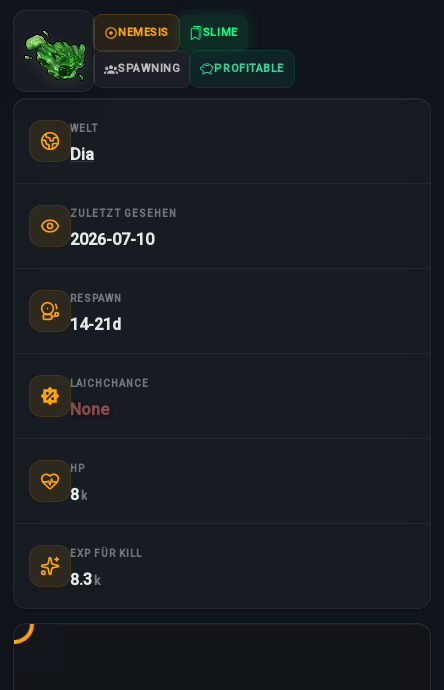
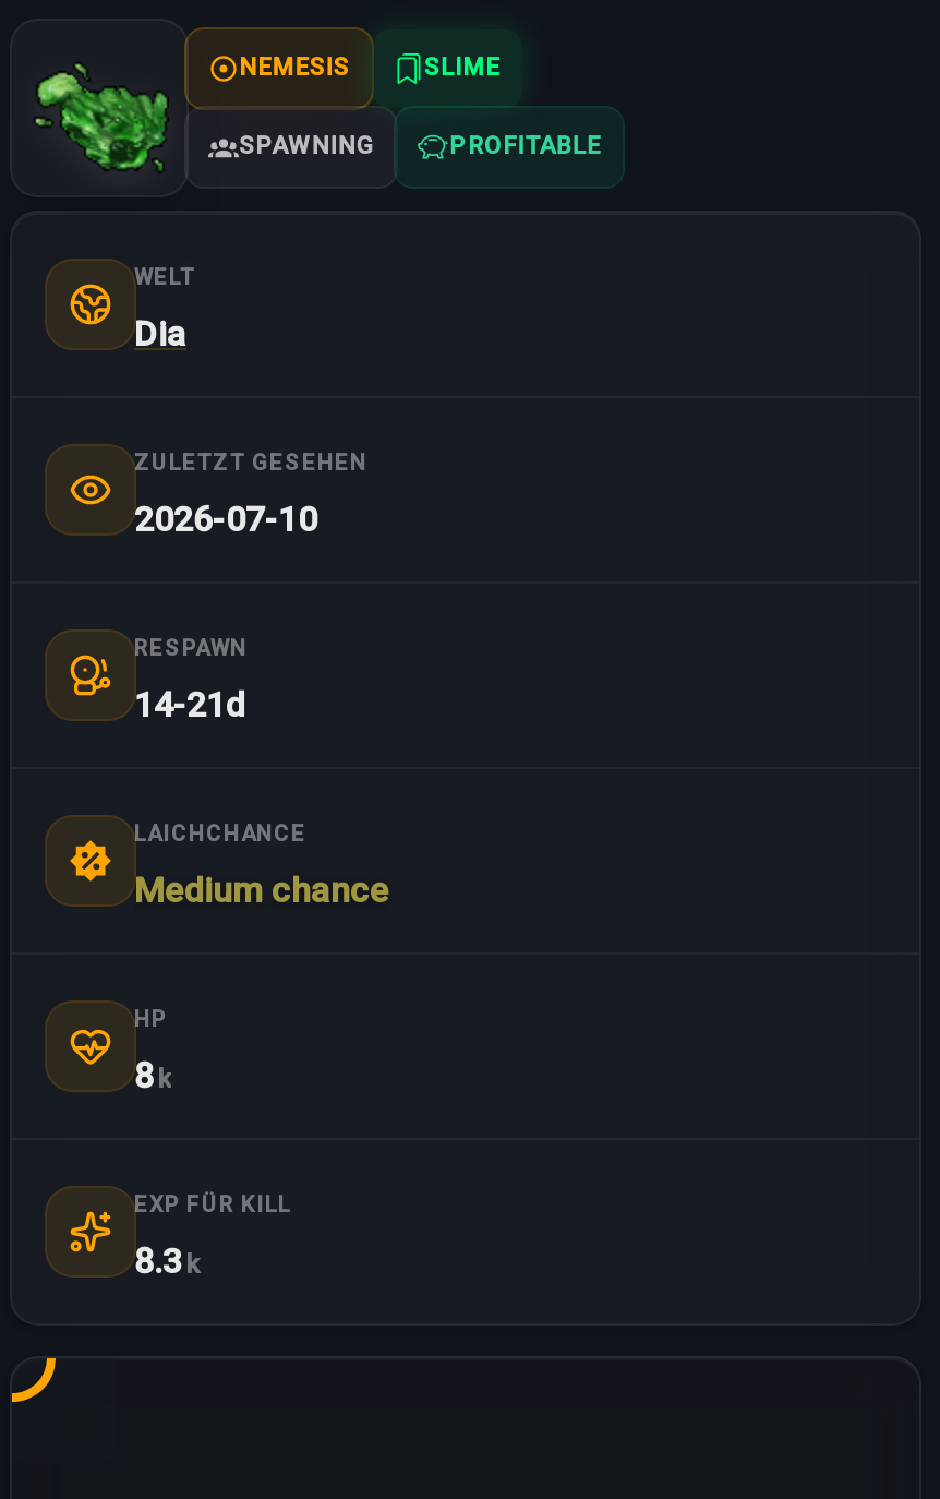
- None
+ Medium chance
